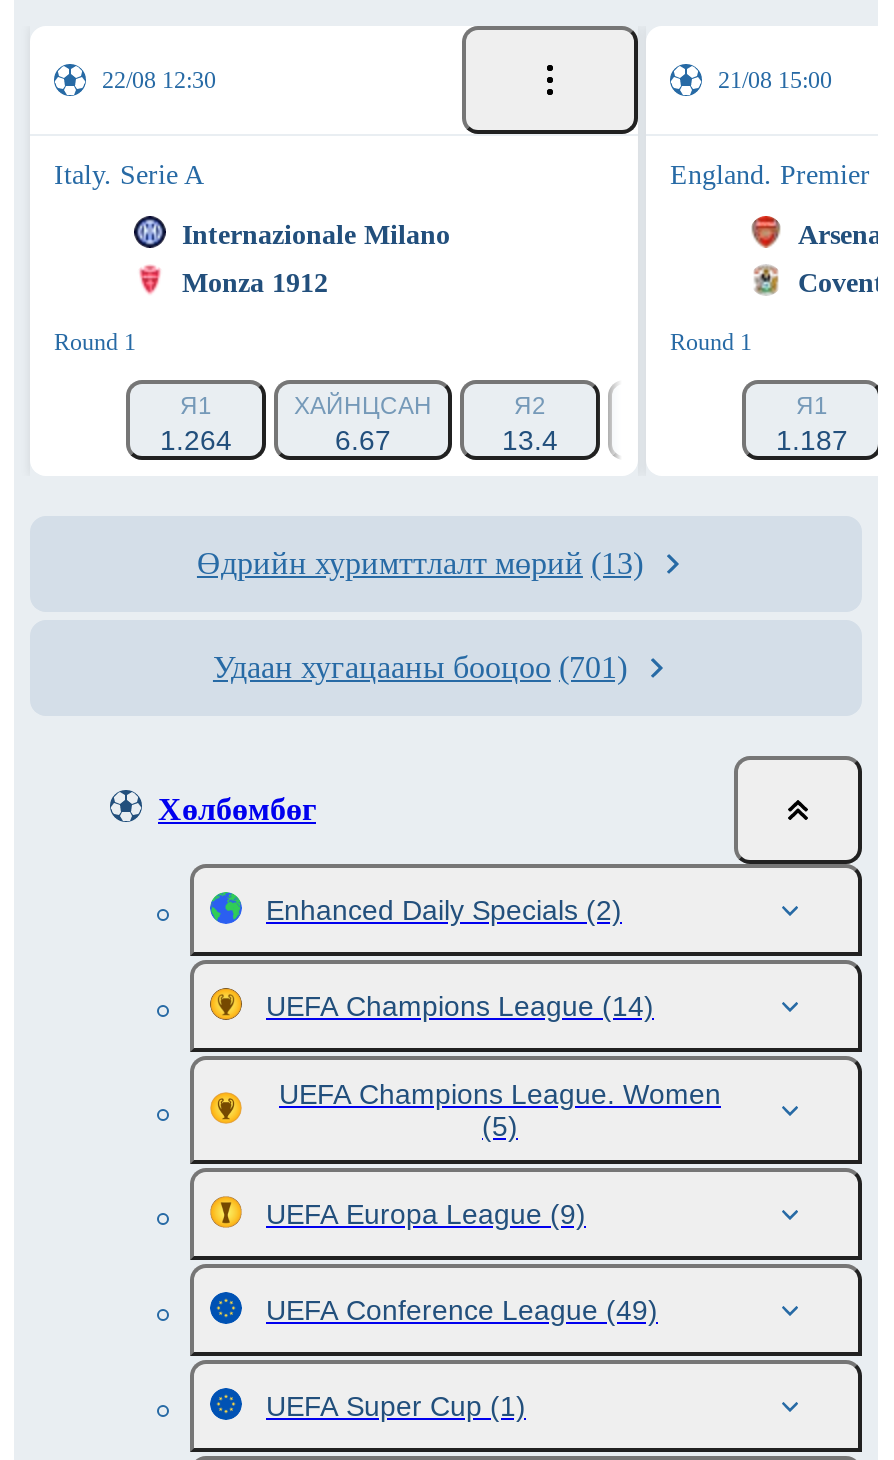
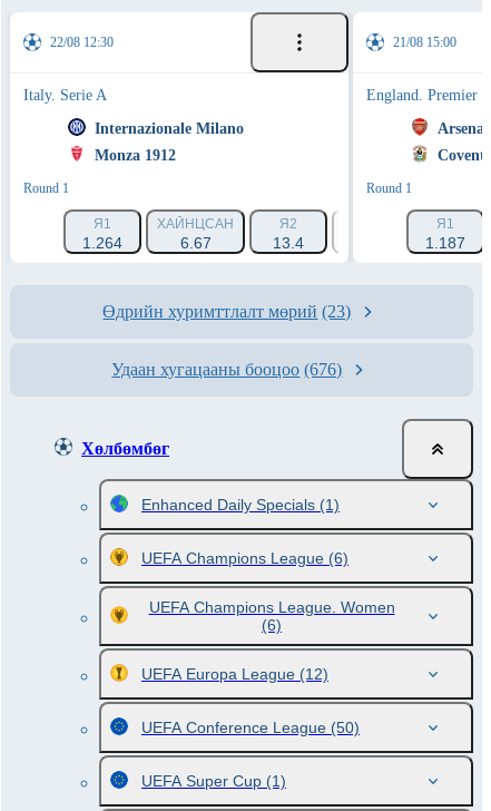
- Өдрийн хуримттлалт мөрий (13)
+ Өдрийн хуримттлалт мөрий (23)

- Удаан хугацааны бооцоо (701)
+ Удаан хугацааны бооцоо (676)

- Enhanced Daily Specials (2)
+ Enhanced Daily Specials (1)

- UEFA Champions League (14)
+ UEFA Champions League (6)

- (5)
+ (6)

- UEFA Europa League (9)
+ UEFA Europa League (12)

- UEFA Conference League (49)
+ UEFA Conference League (50)
